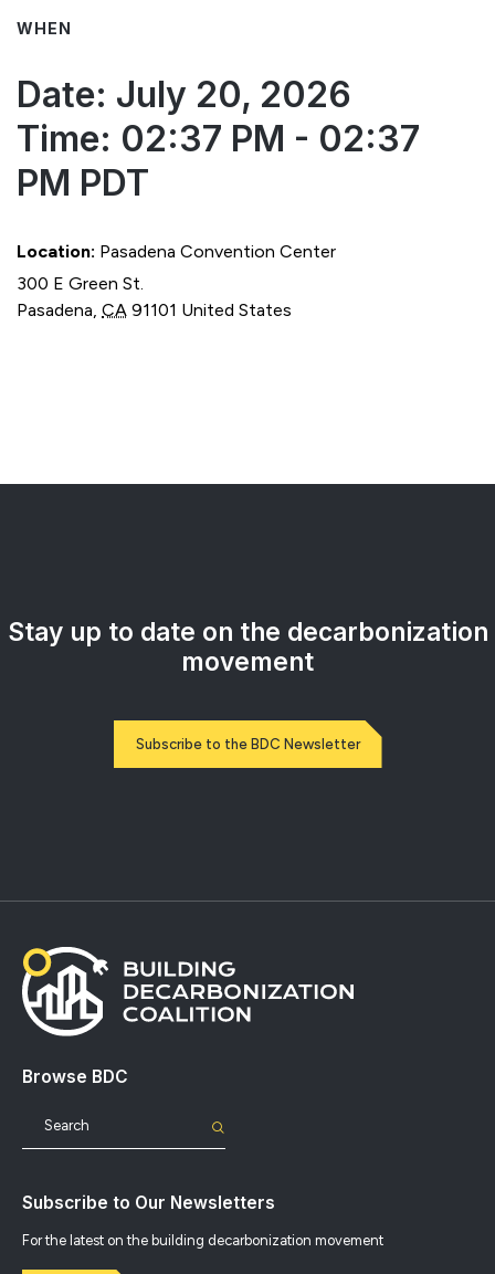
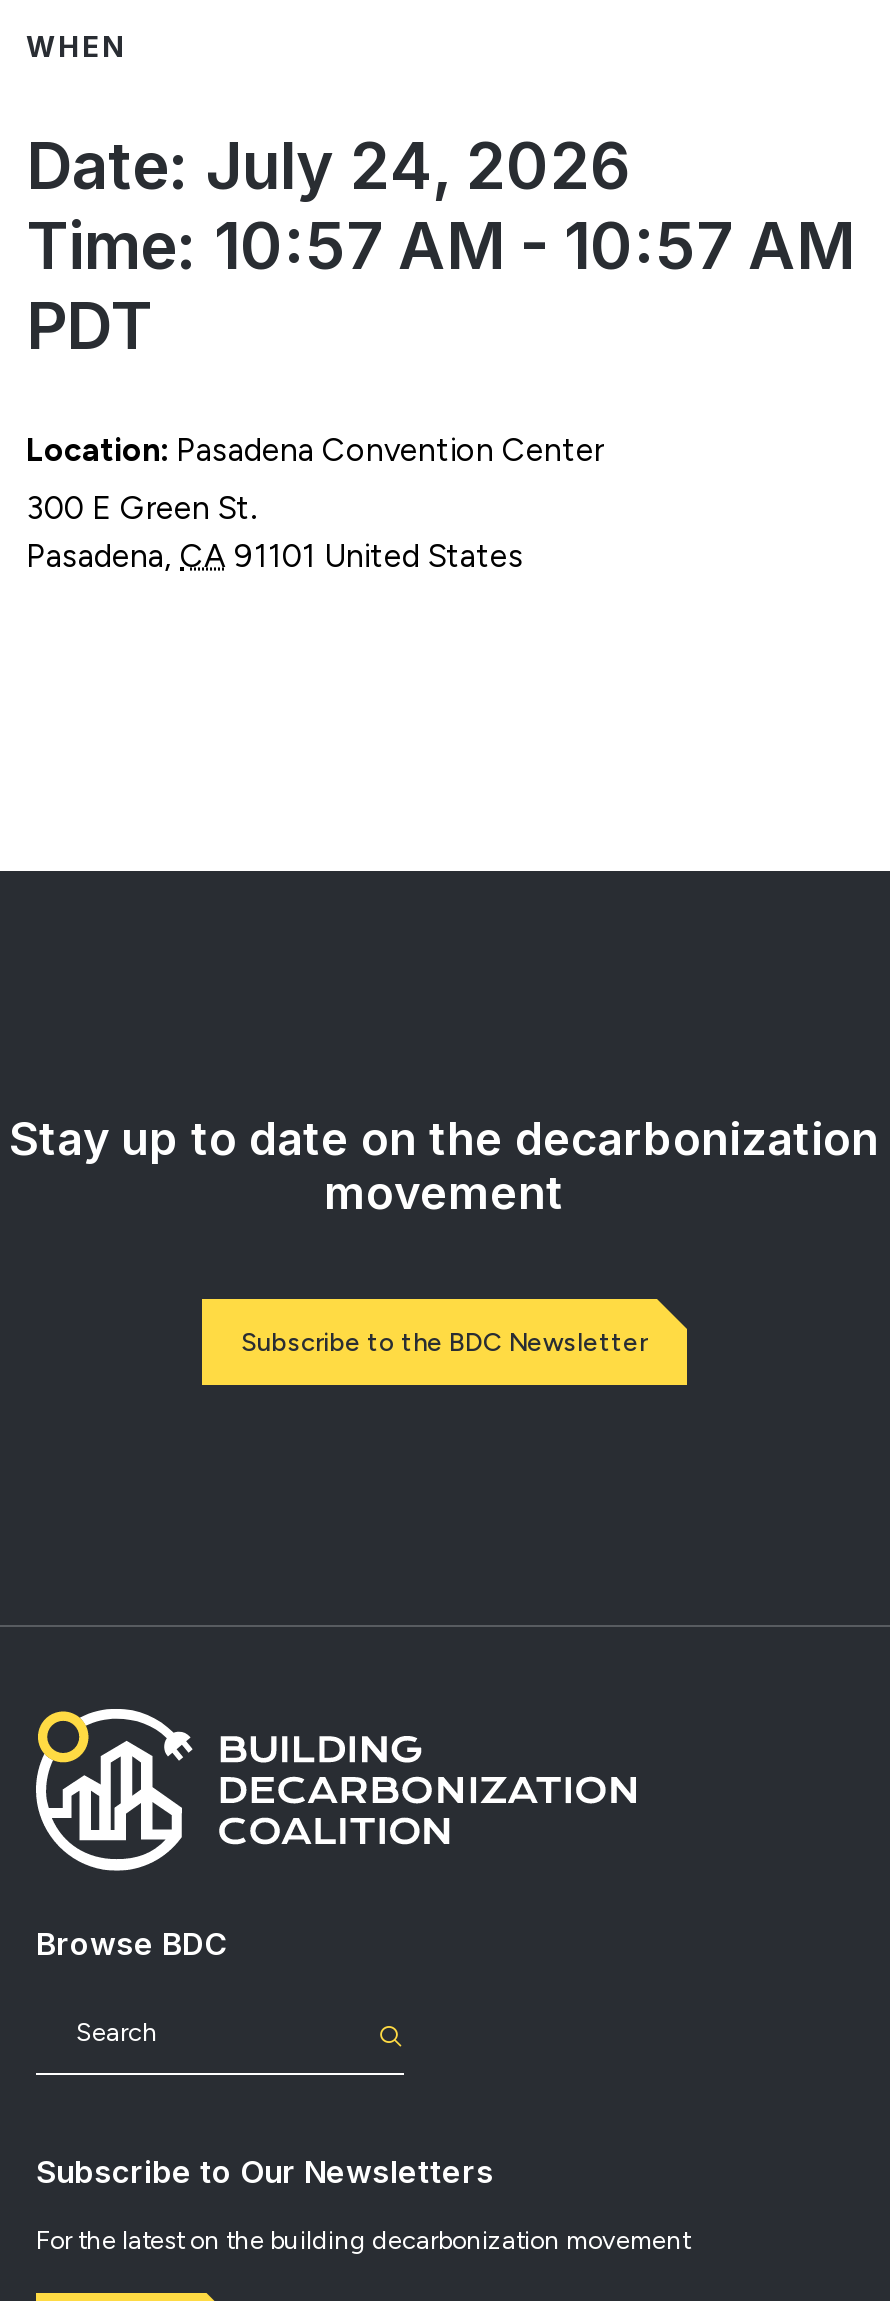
- Date: July 20, 2026
- Time: 02:37 PM - 02:37
- PM PDT
+ Date: July 24, 2026
+ Time: 10:57 AM - 10:57 AM
+ PDT
